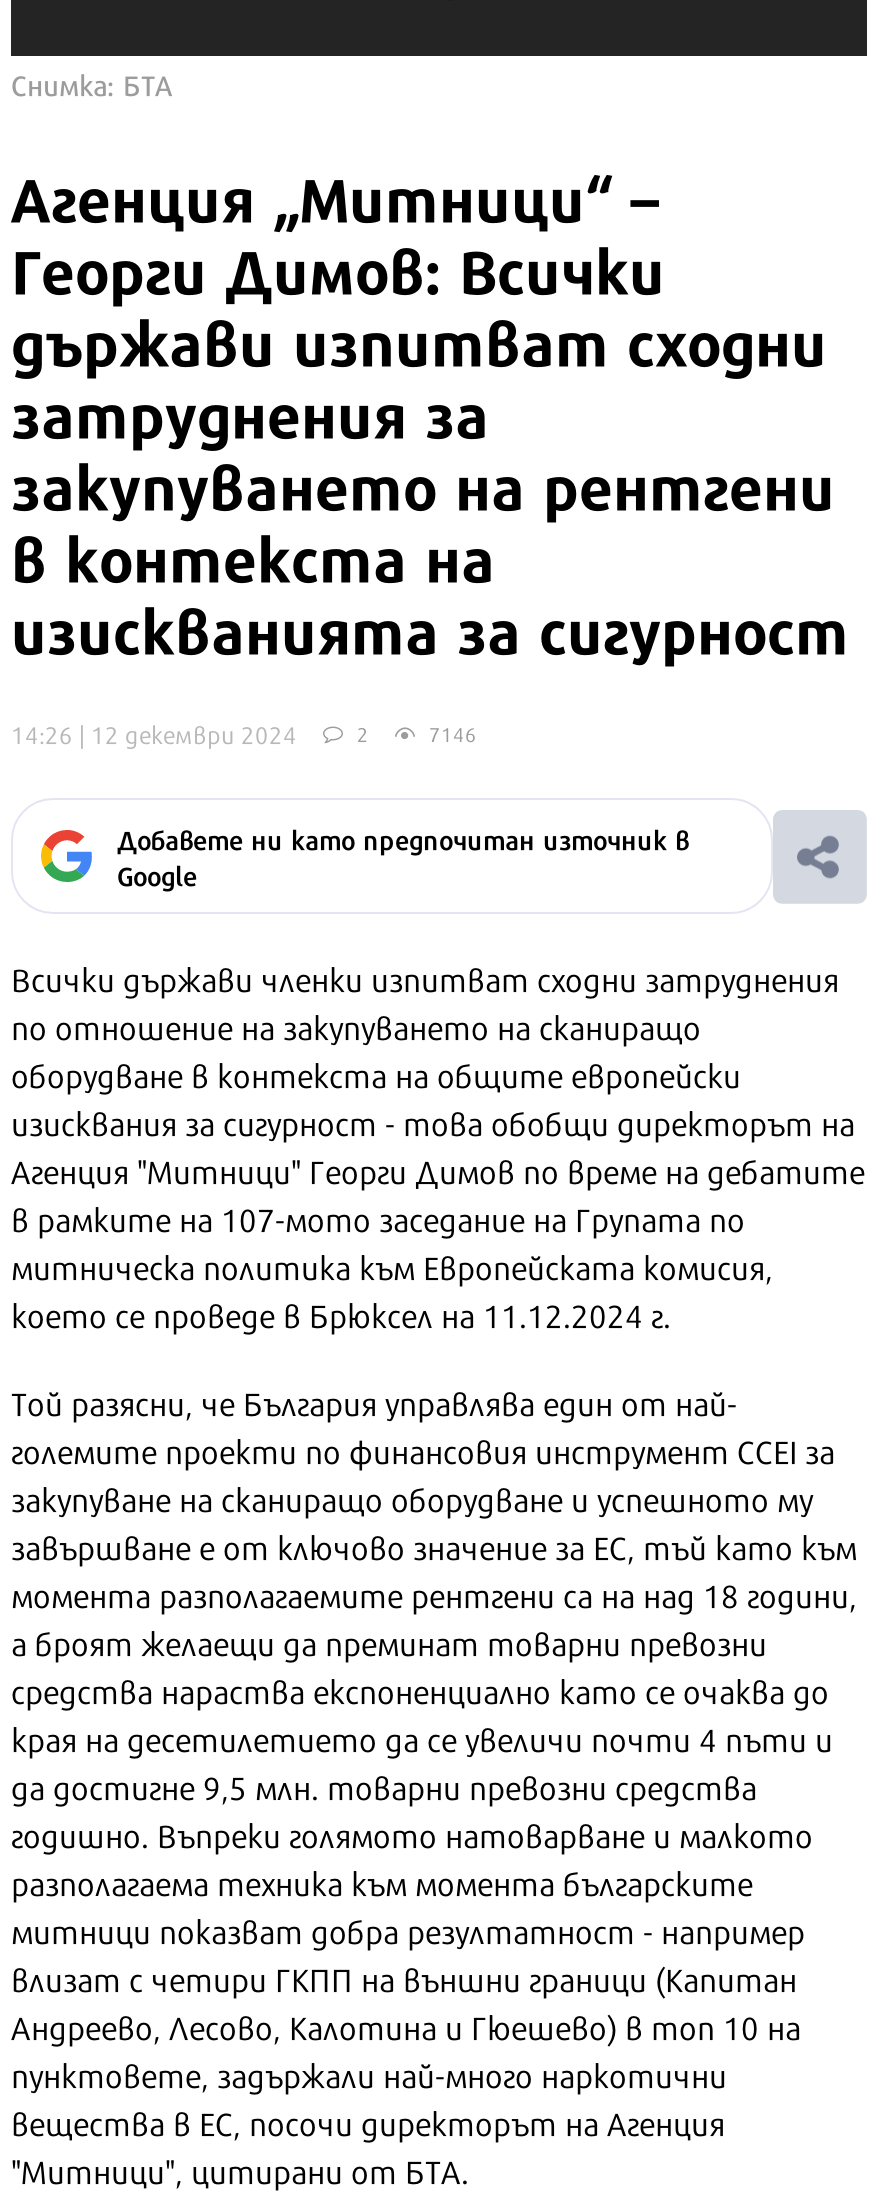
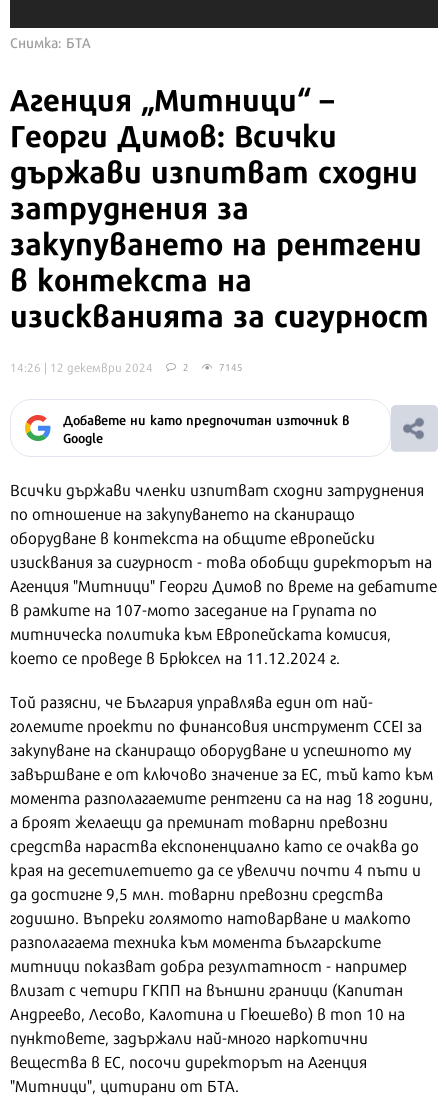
- 7146
+ 7145
